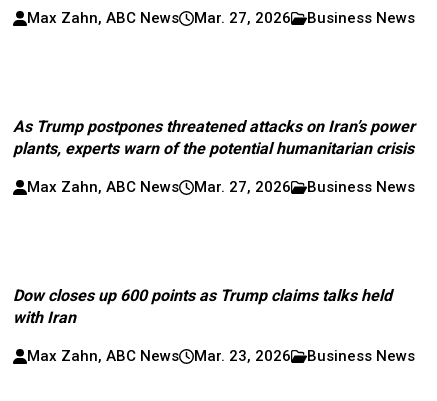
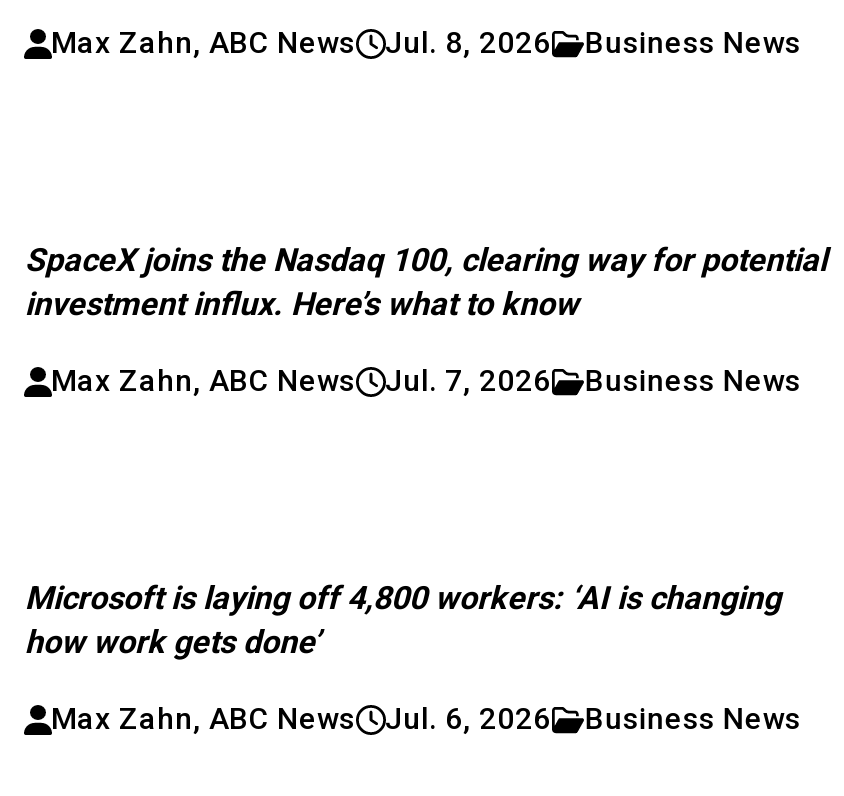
- Max Zahn, ABC News Mar. 27, 2026 Business News
+ Max Zahn, ABC News Jul. 8, 2026 Business News

- As Trump postpones threatened attacks on Iran’s power
- plants, experts warn of the potential humanitarian crisis
+ SpaceX joins the Nasdaq 100, clearing way for potential
+ investment influx. Here’s what to know

- Max Zahn, ABC News Mar. 27, 2026 Business News
+ Max Zahn, ABC News Jul. 7, 2026 Business News

- Dow closes up 600 points as Trump claims talks held
- with Iran
+ Microsoft is laying off 4,800 workers: ‘AI is changing
+ how work gets done’

- Max Zahn, ABC News Mar. 23, 2026 Business News
+ Max Zahn, ABC News Jul. 6, 2026 Business News
